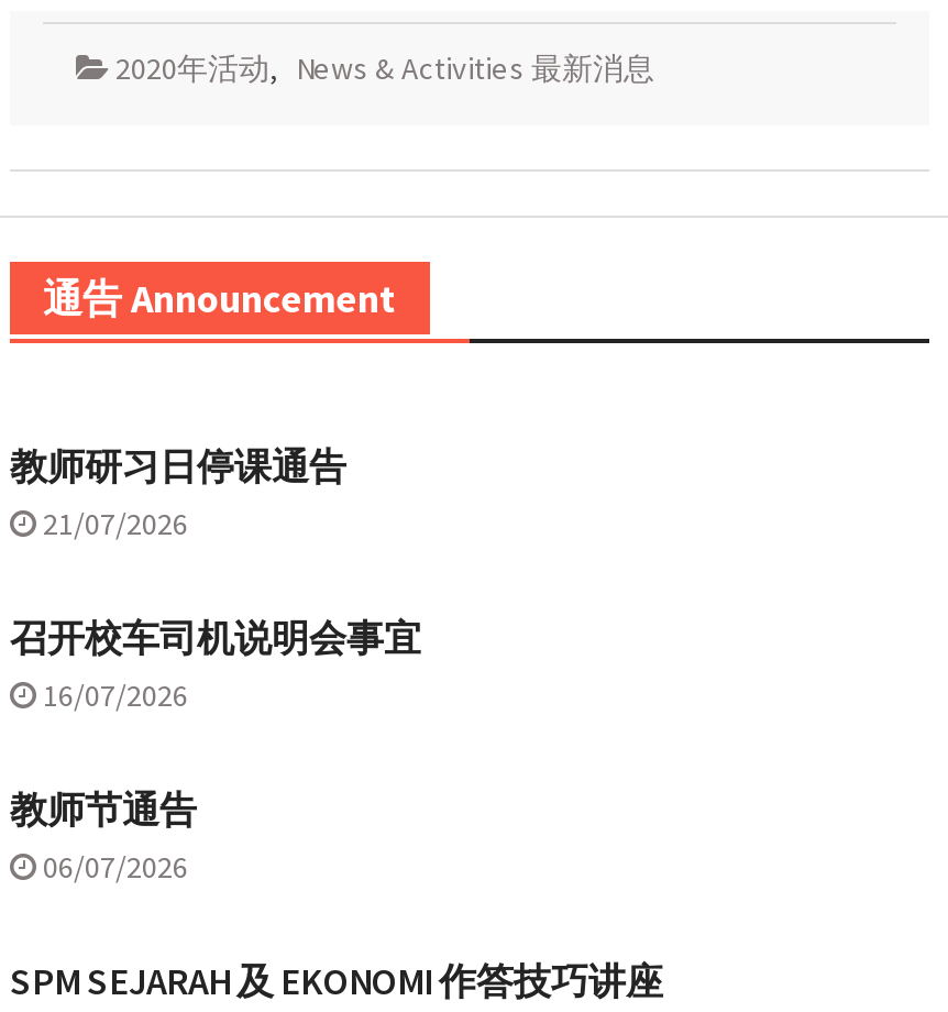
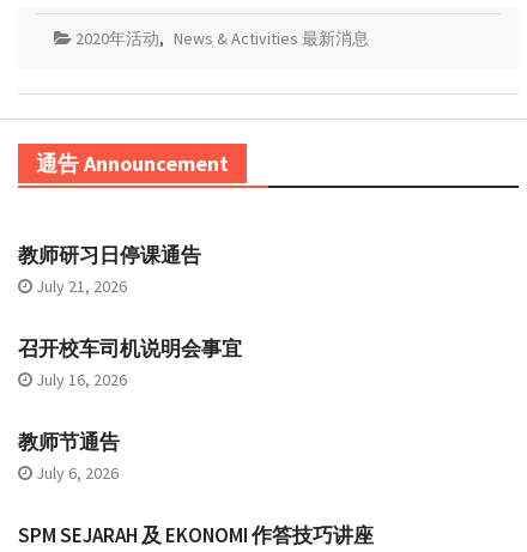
- 21/07/2026
+ July 21, 2026

- 16/07/2026
+ July 16, 2026

- 06/07/2026
+ July 6, 2026
